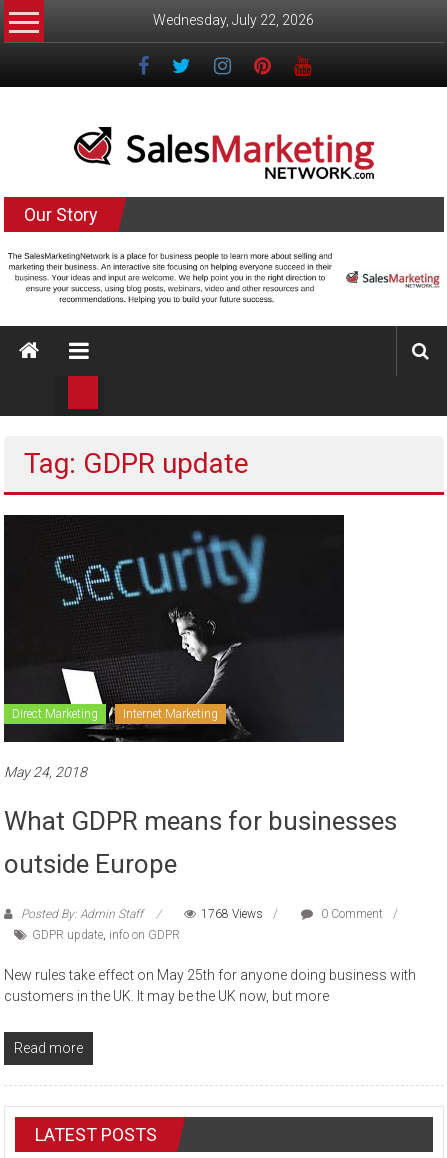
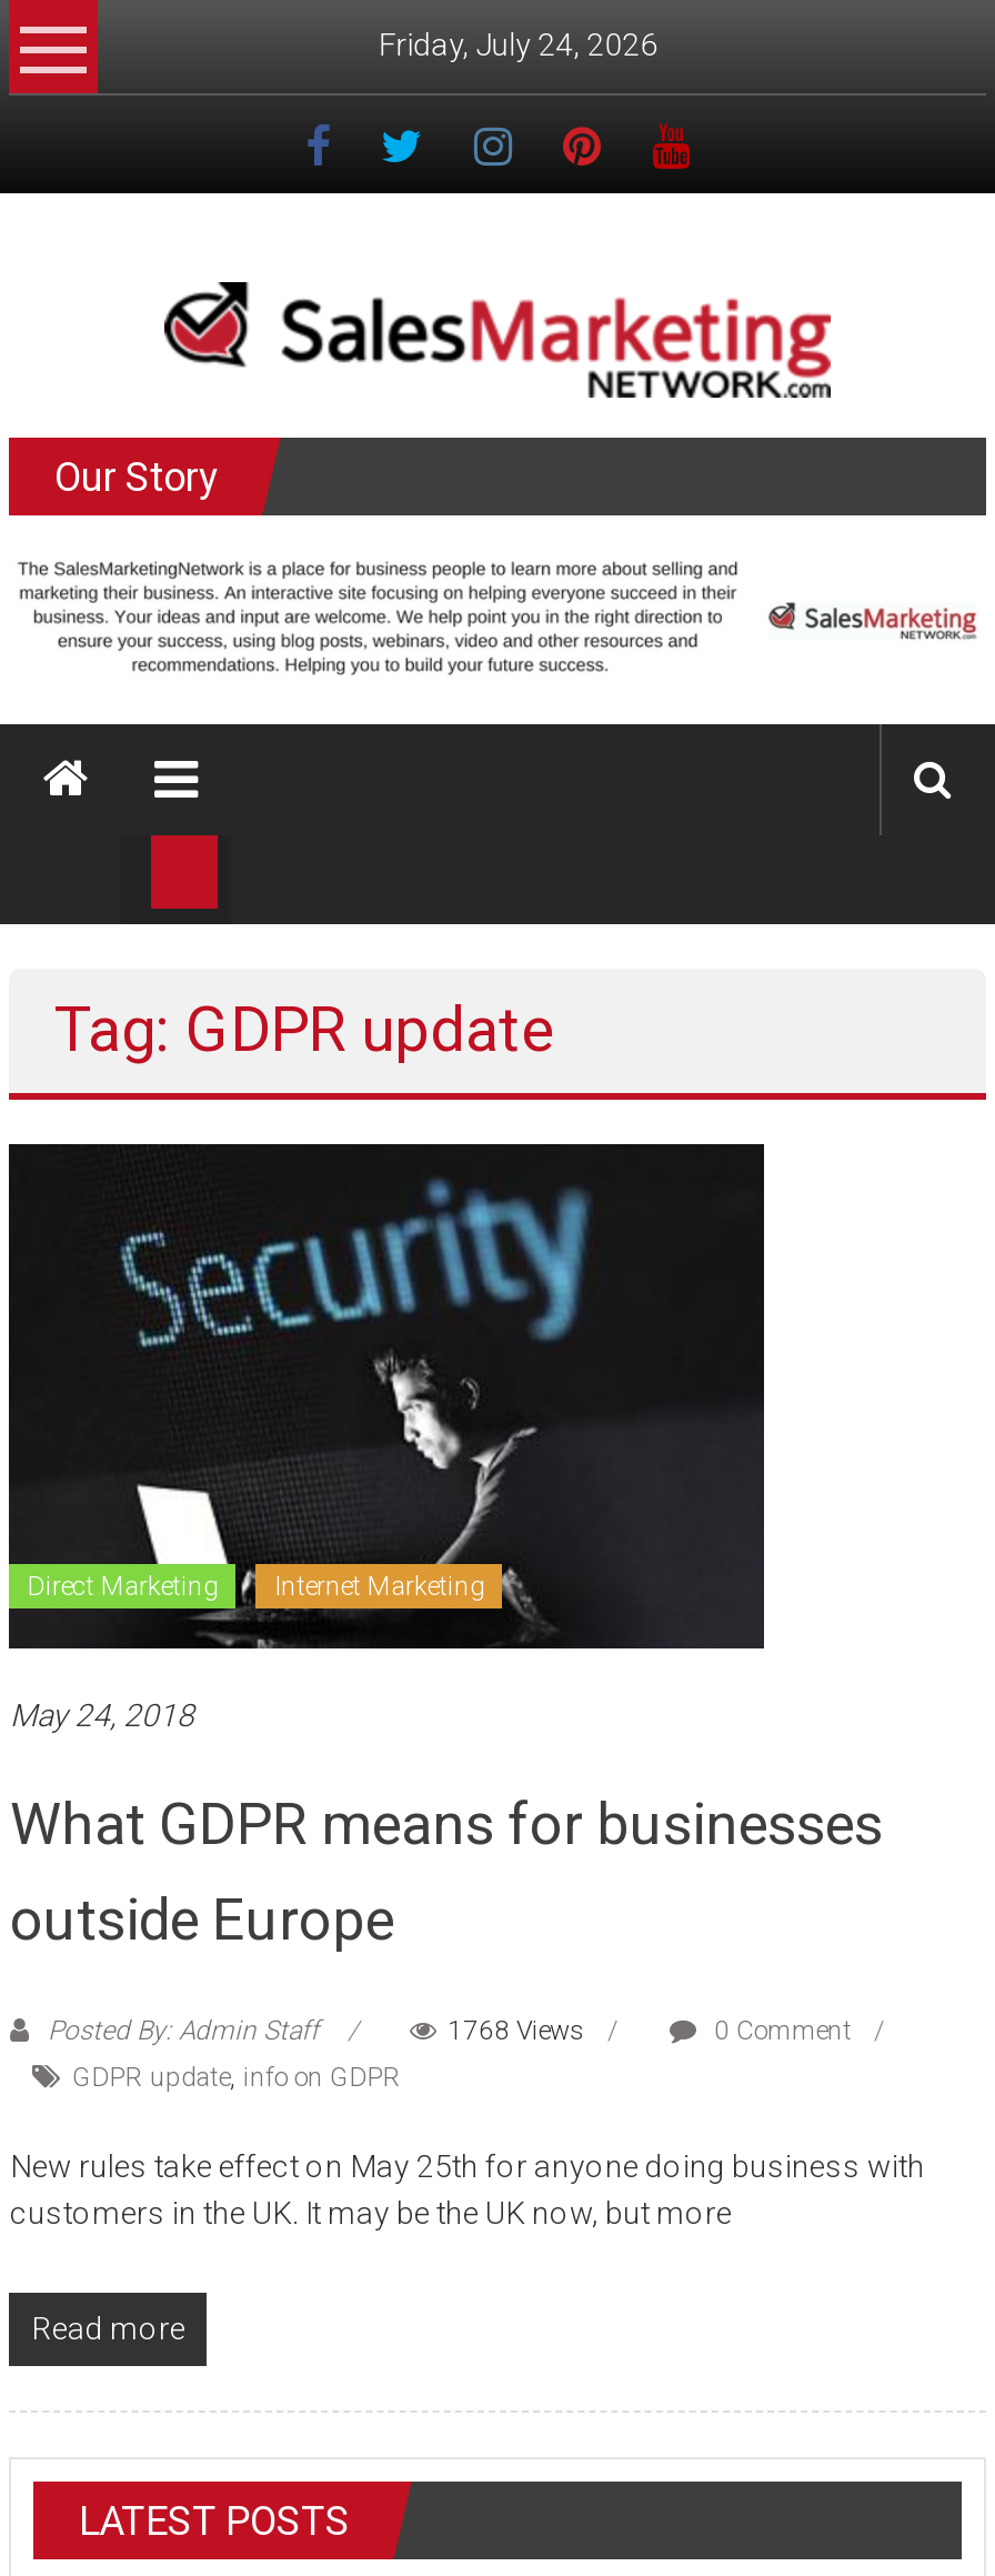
- Wednesday, July 22, 2026
+ Friday, July 24, 2026
